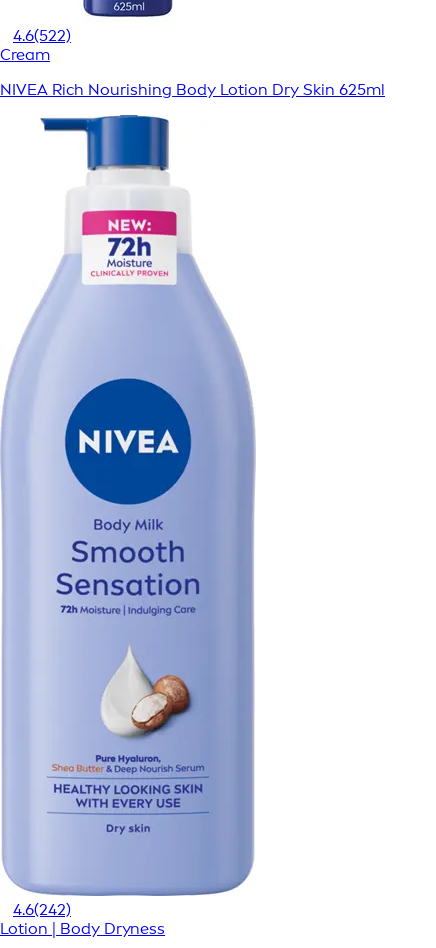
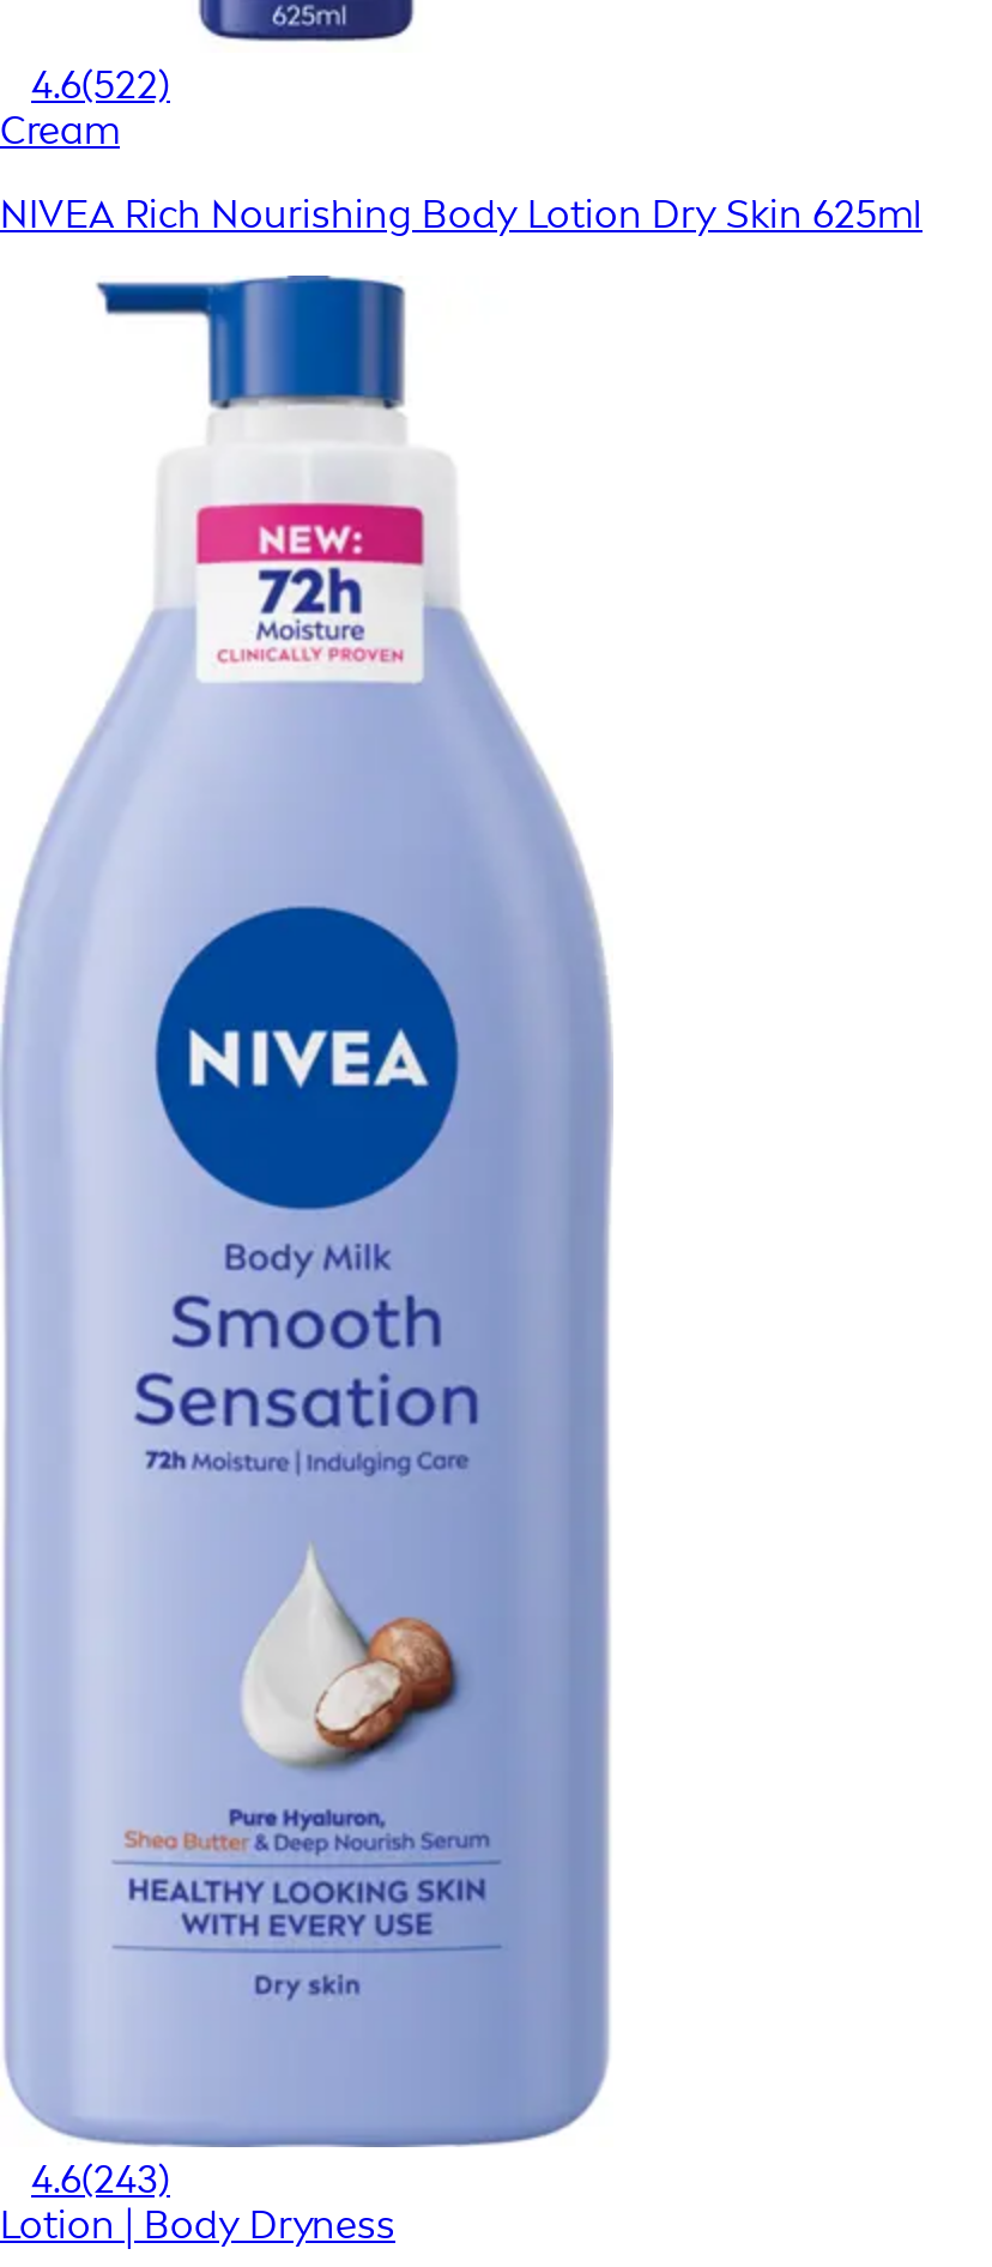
- 4.6(242)
+ 4.6(243)
